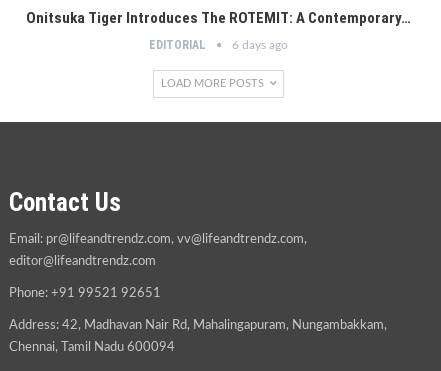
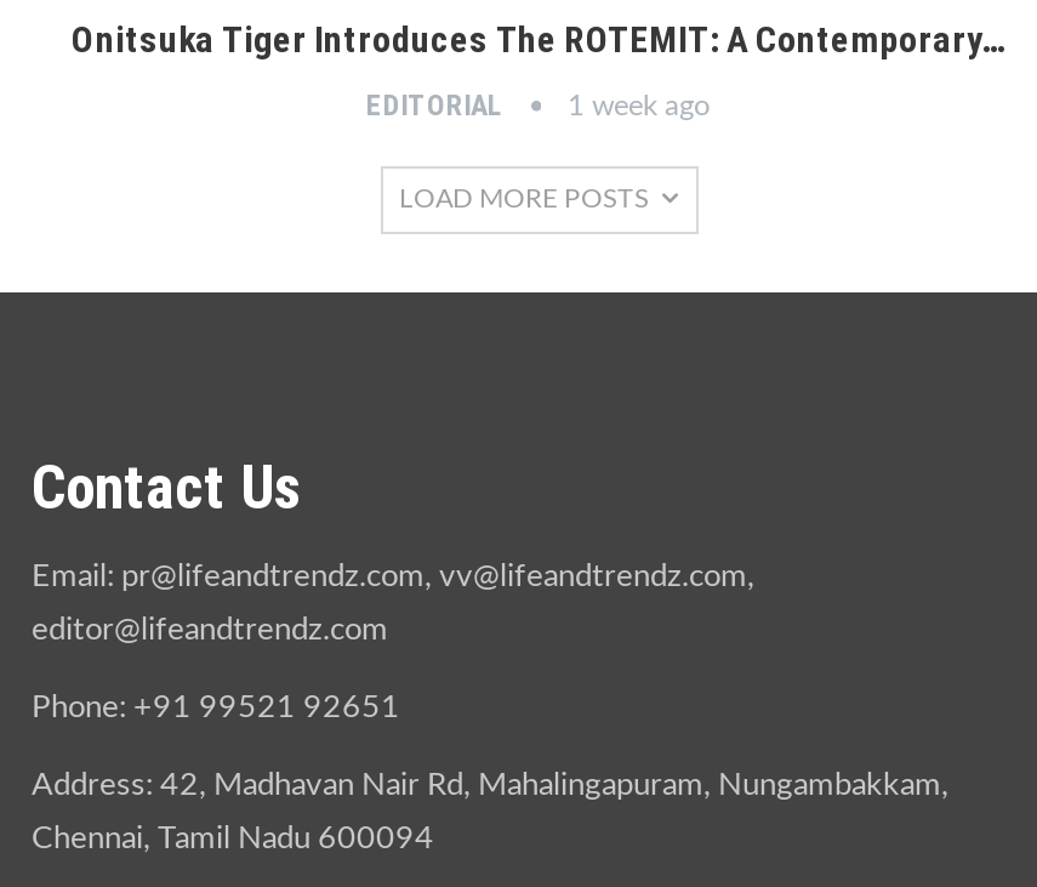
- EDITORIAL 6 days ago
+ EDITORIAL 1 week ago
